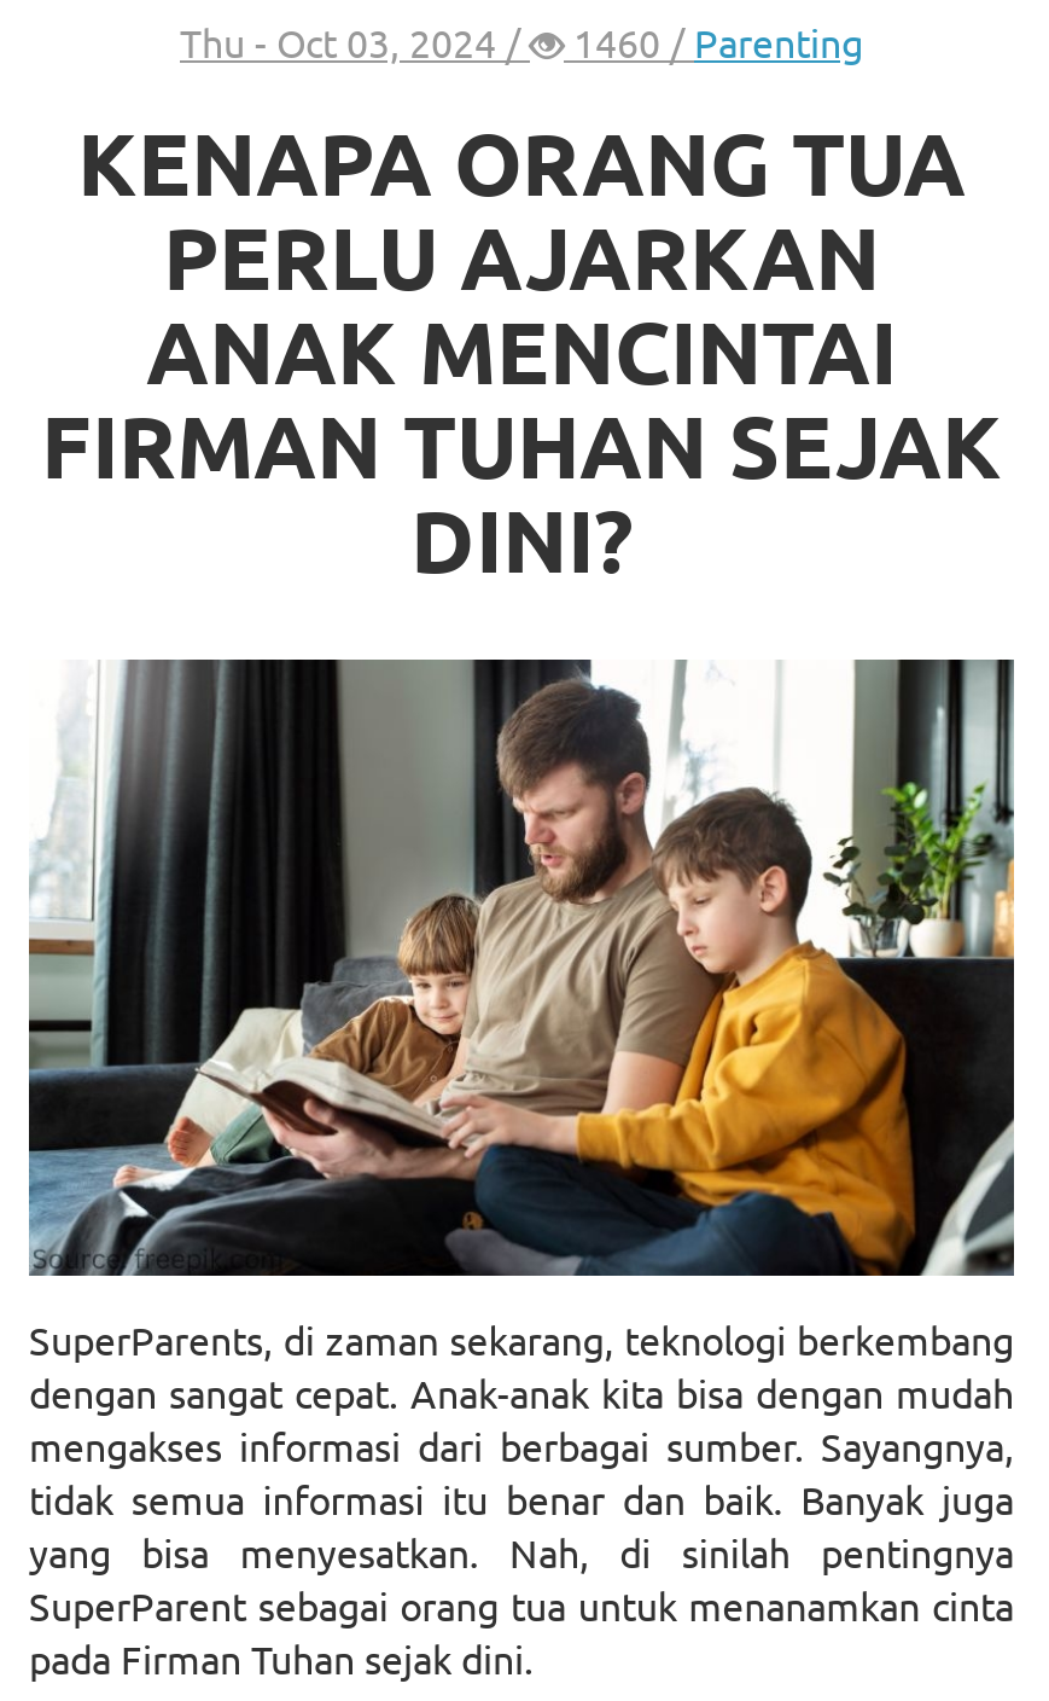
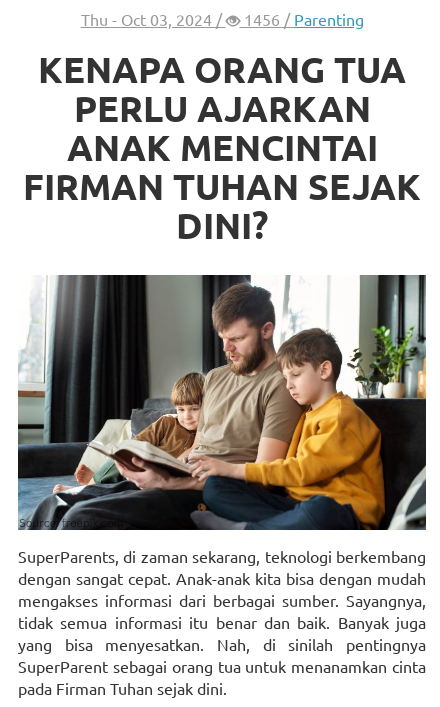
- Thu - Oct 03, 2024 / 1460 / Parenting
+ Thu - Oct 03, 2024 / 1456 / Parenting
